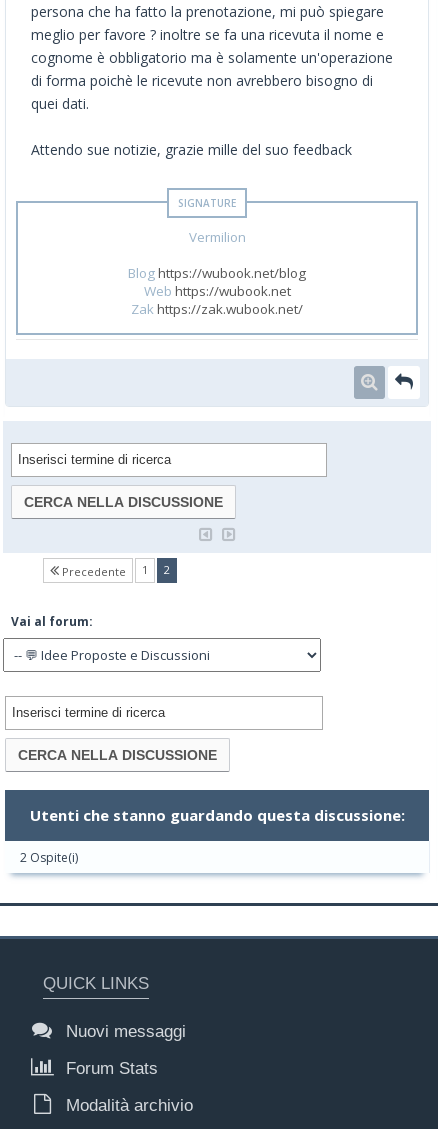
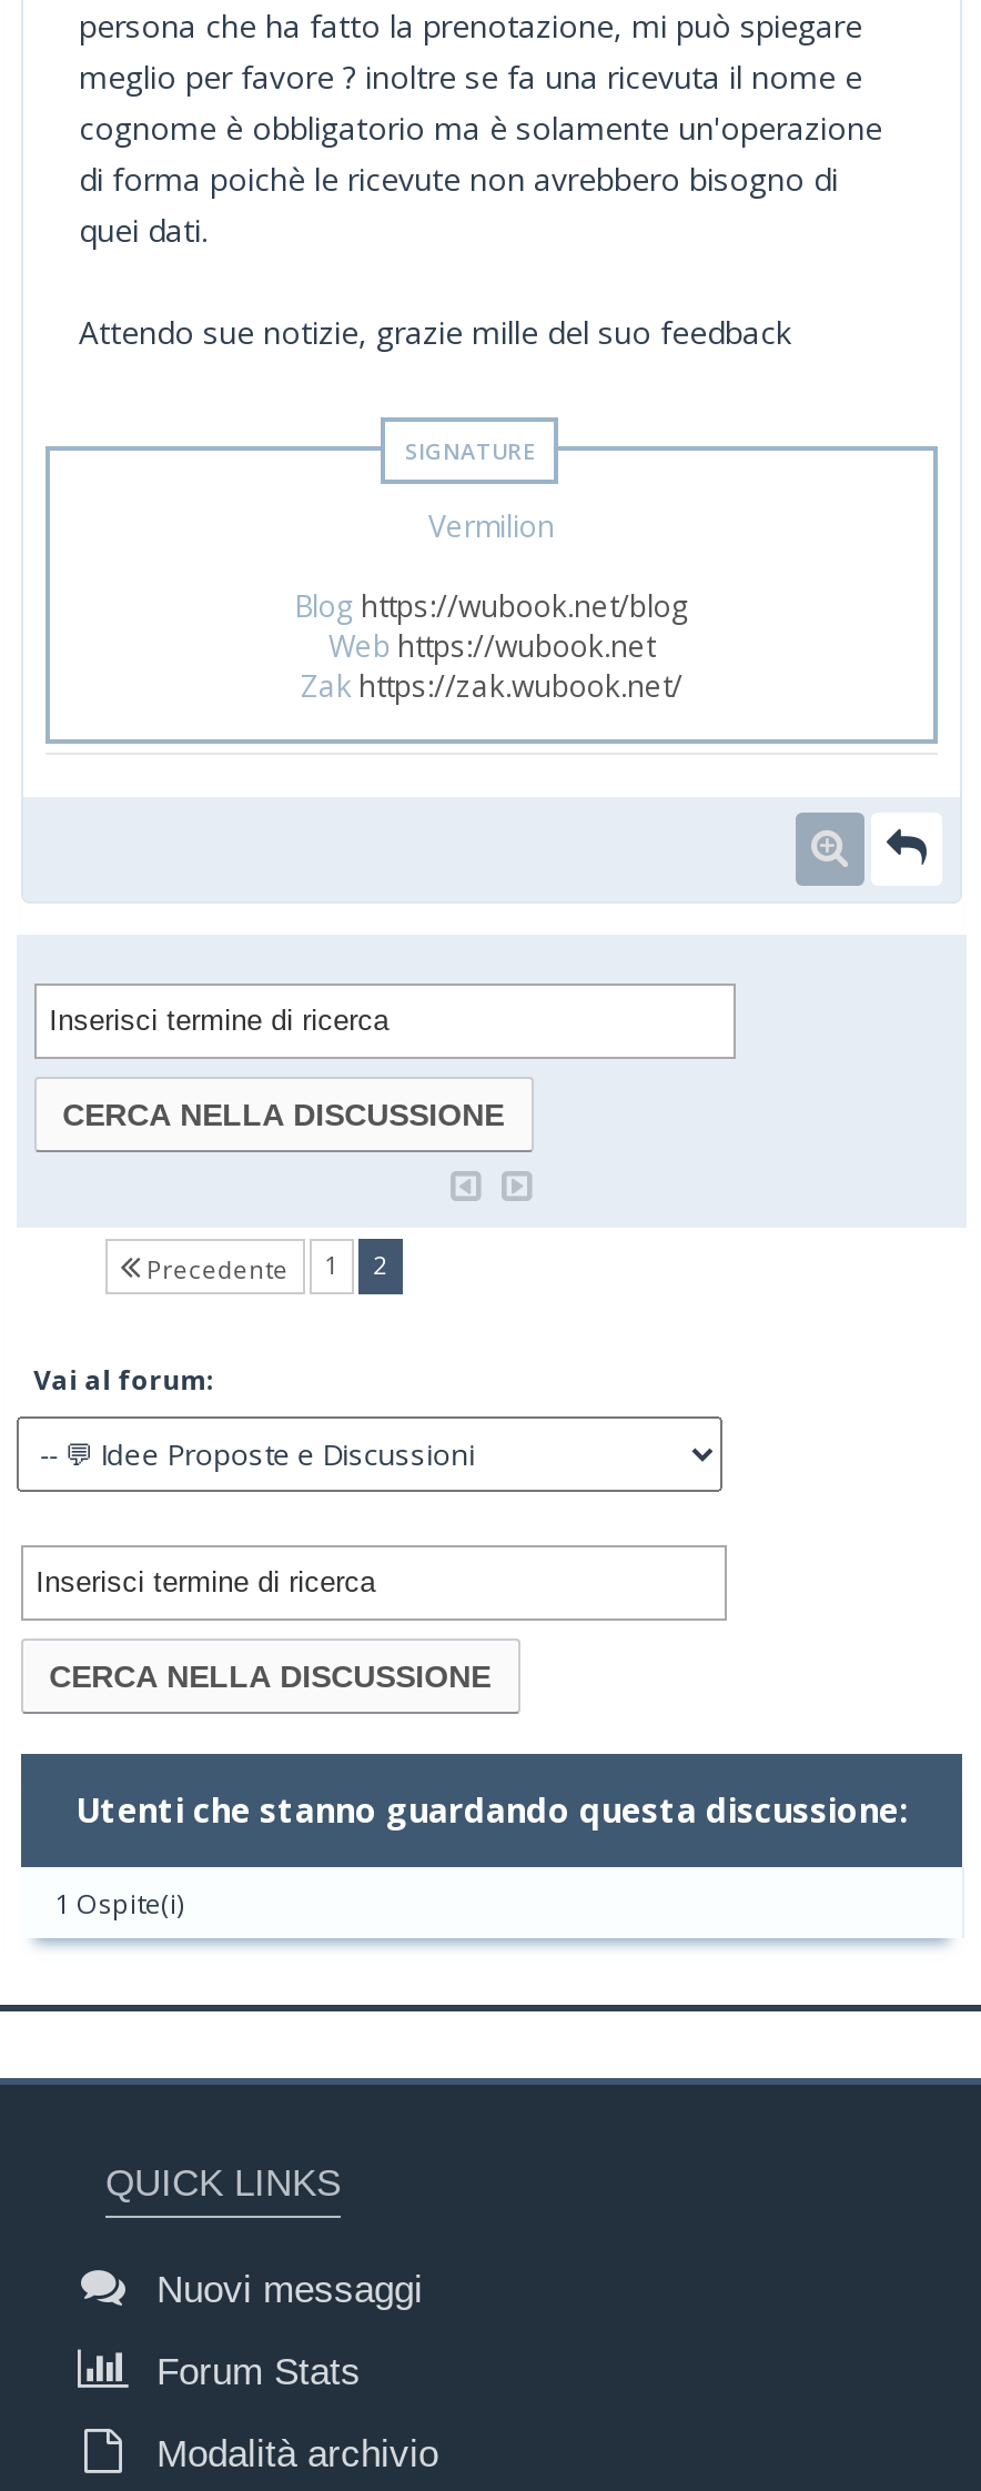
- 2 Ospite(i)
+ 1 Ospite(i)
